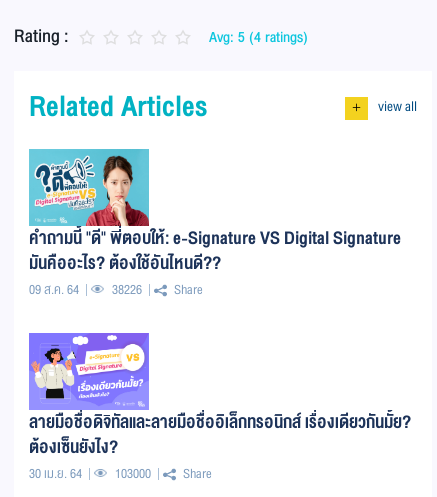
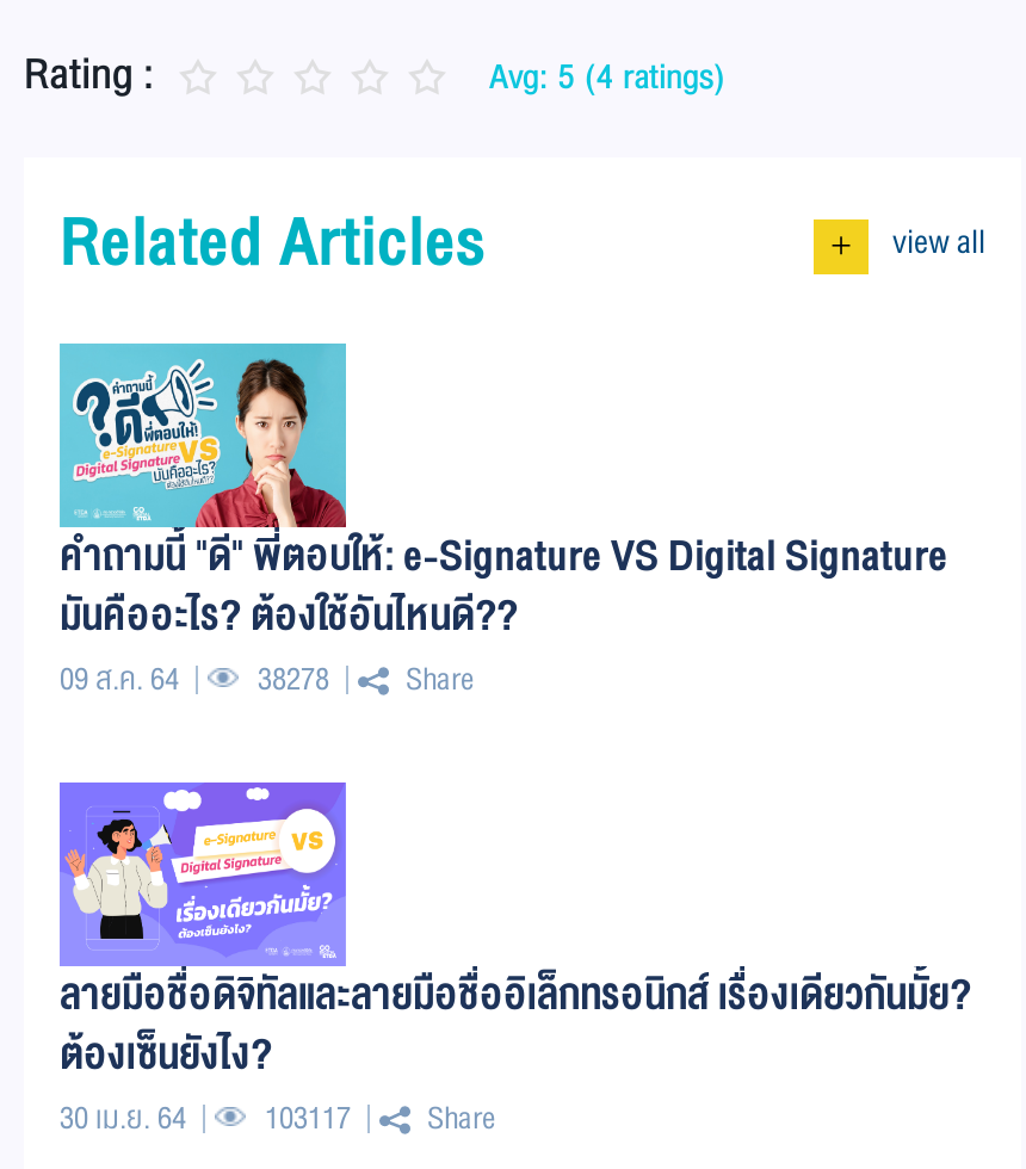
- 09 ส.ค. 64 38226 Share
+ 09 ส.ค. 64 38278 Share

- 30 เม.ย. 64 103000 Share
+ 30 เม.ย. 64 103117 Share
